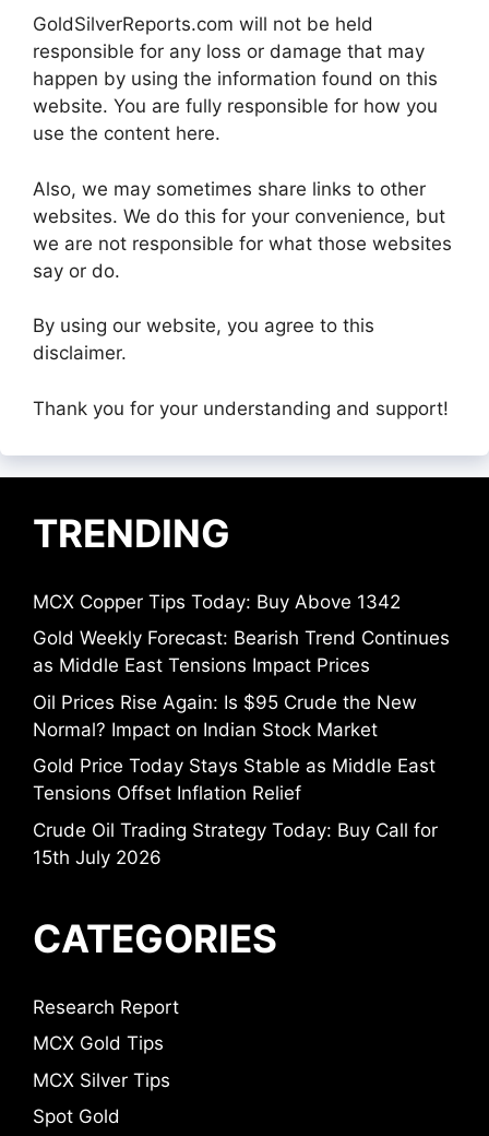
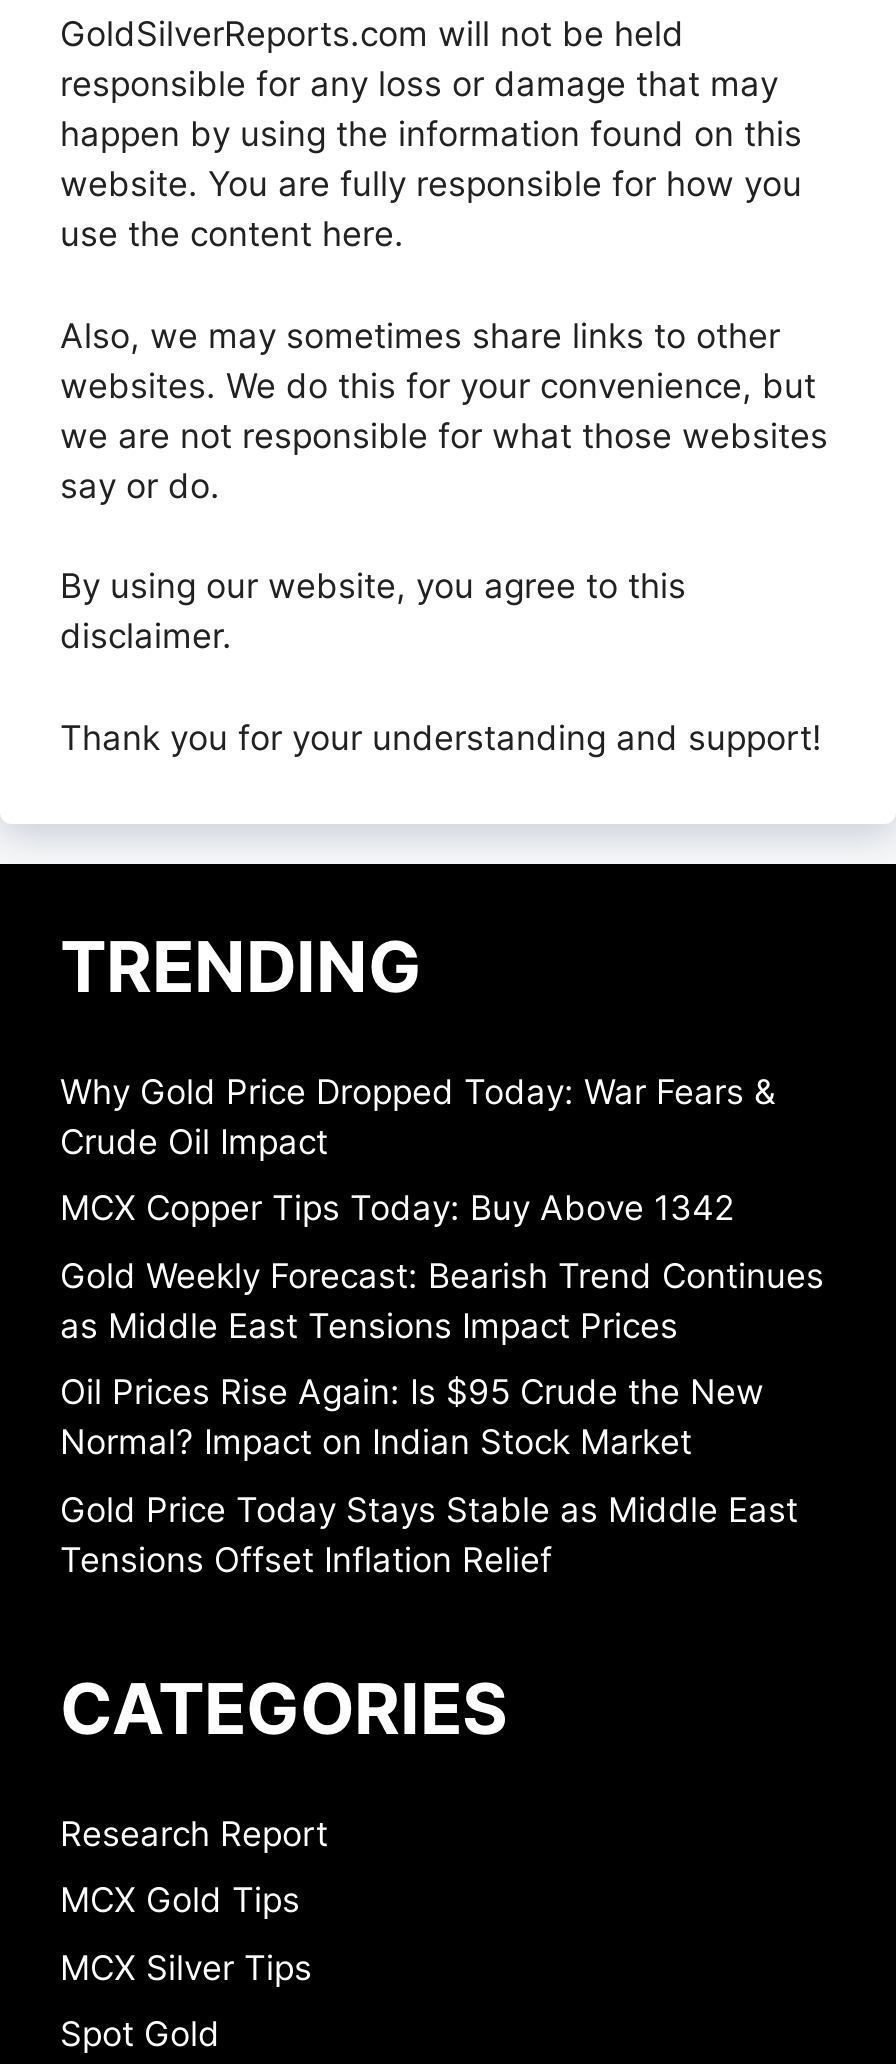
+ Why Gold Price Dropped Today: War Fears &
+ Crude Oil Impact

moved down: MCX Copper Tips Today: Buy Above 1342 | Gold Weekly Forecast: Bearish Trend Continues | as Middle East Tensions Impact Prices | Oil Prices Rise Again: Is $95 Crude the New | Normal? Impact on Indian Stock Market | Gold Price Today Stays Stable as Middle East | Tensions Offset Inflation Relief

- Crude Oil Trading Strategy Today: Buy Call for
- 15th July 2026
